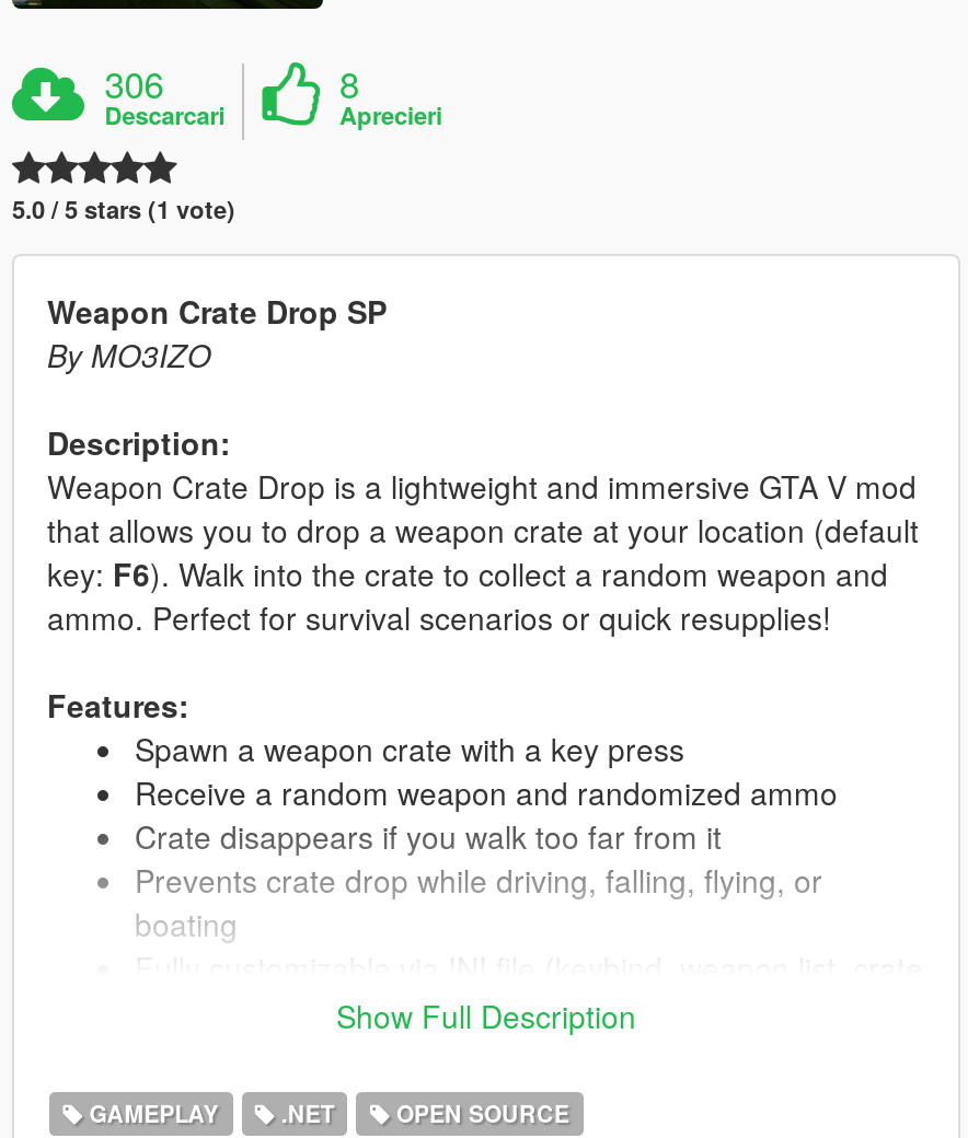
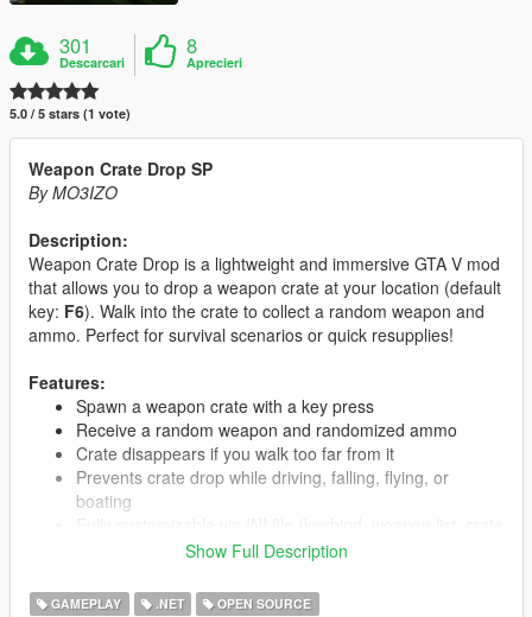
- 306
+ 301
